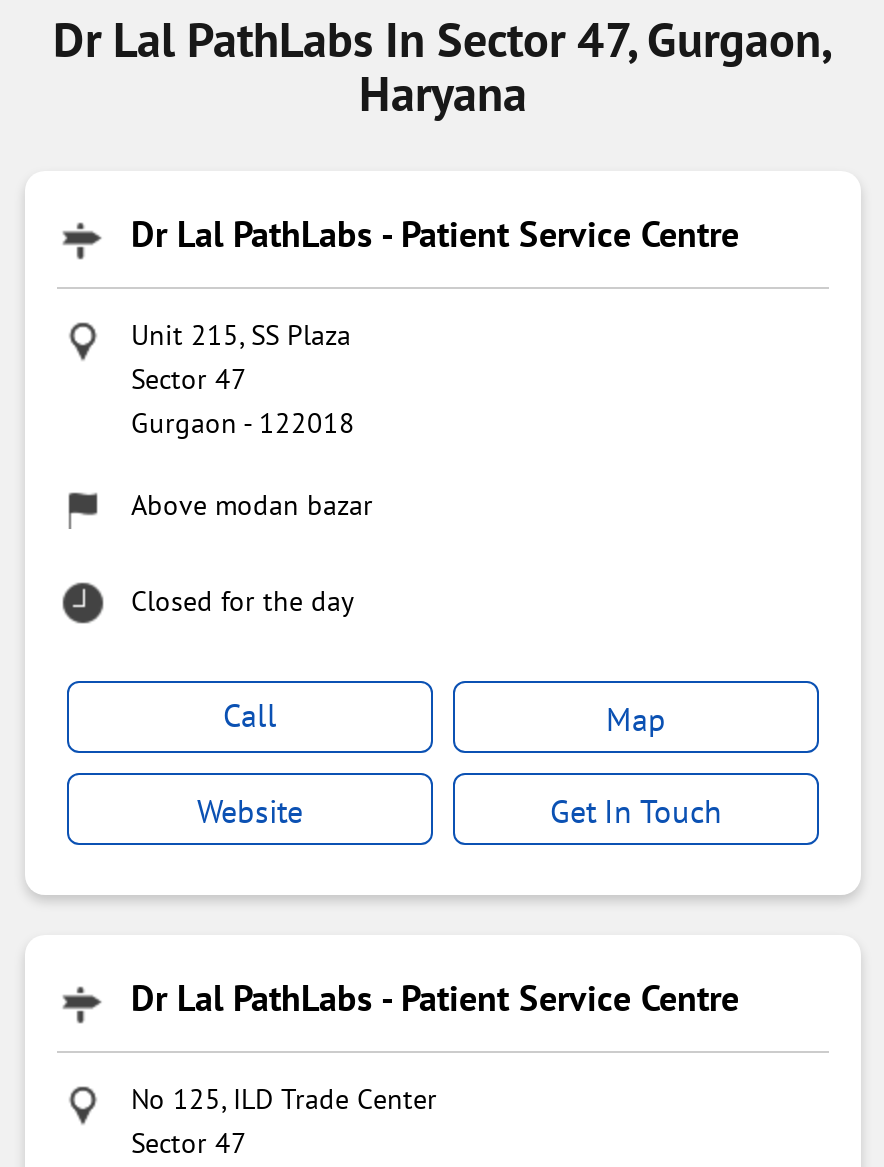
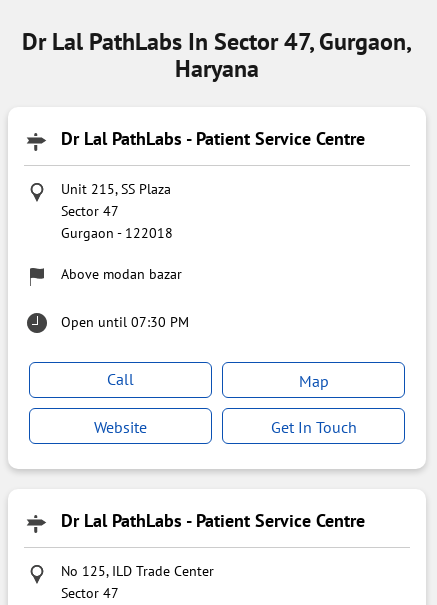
- Closed for the day
+ Open until 07:30 PM
